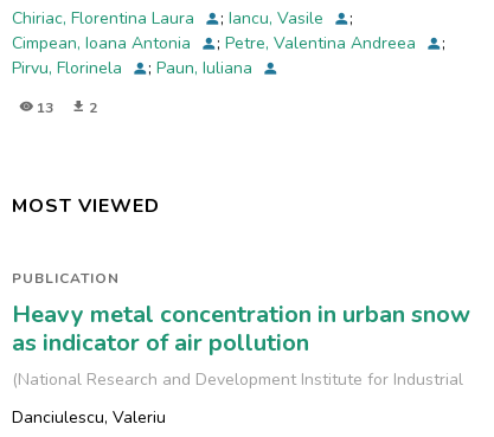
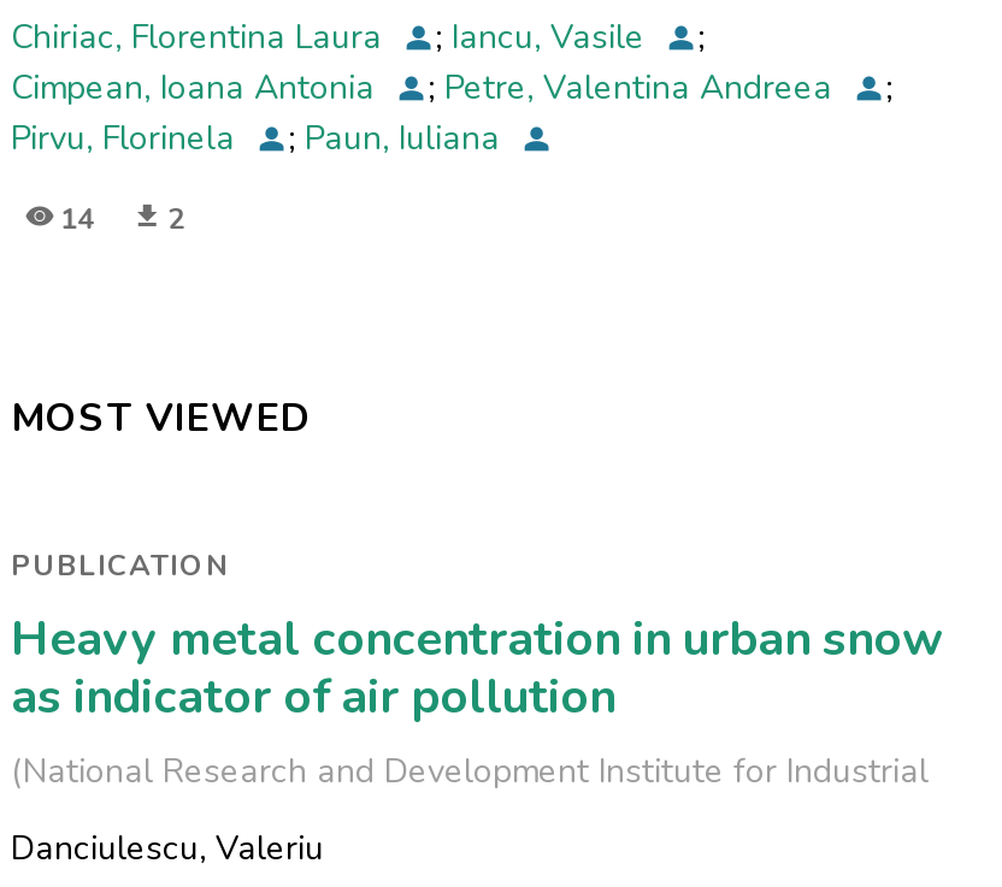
- 13 2
+ 14 2
